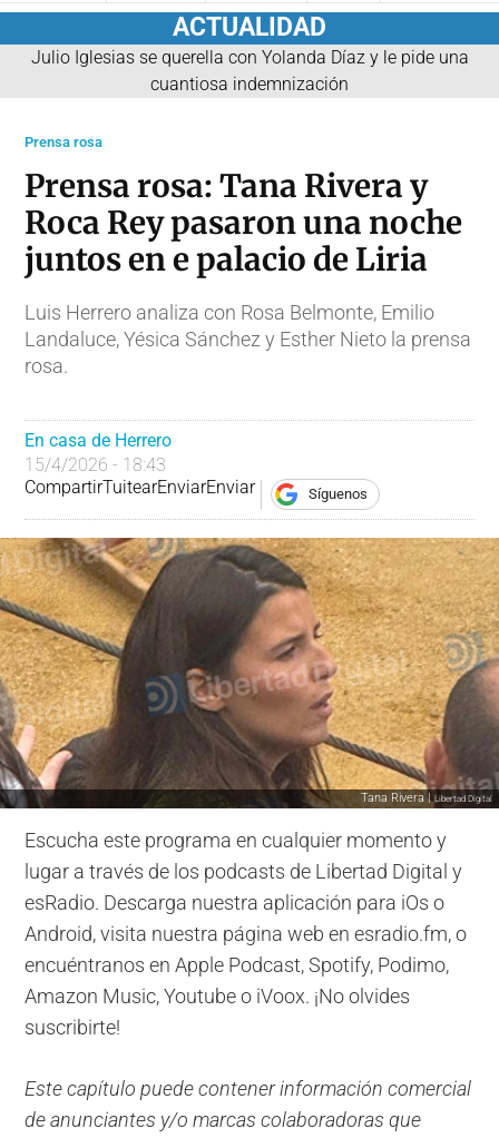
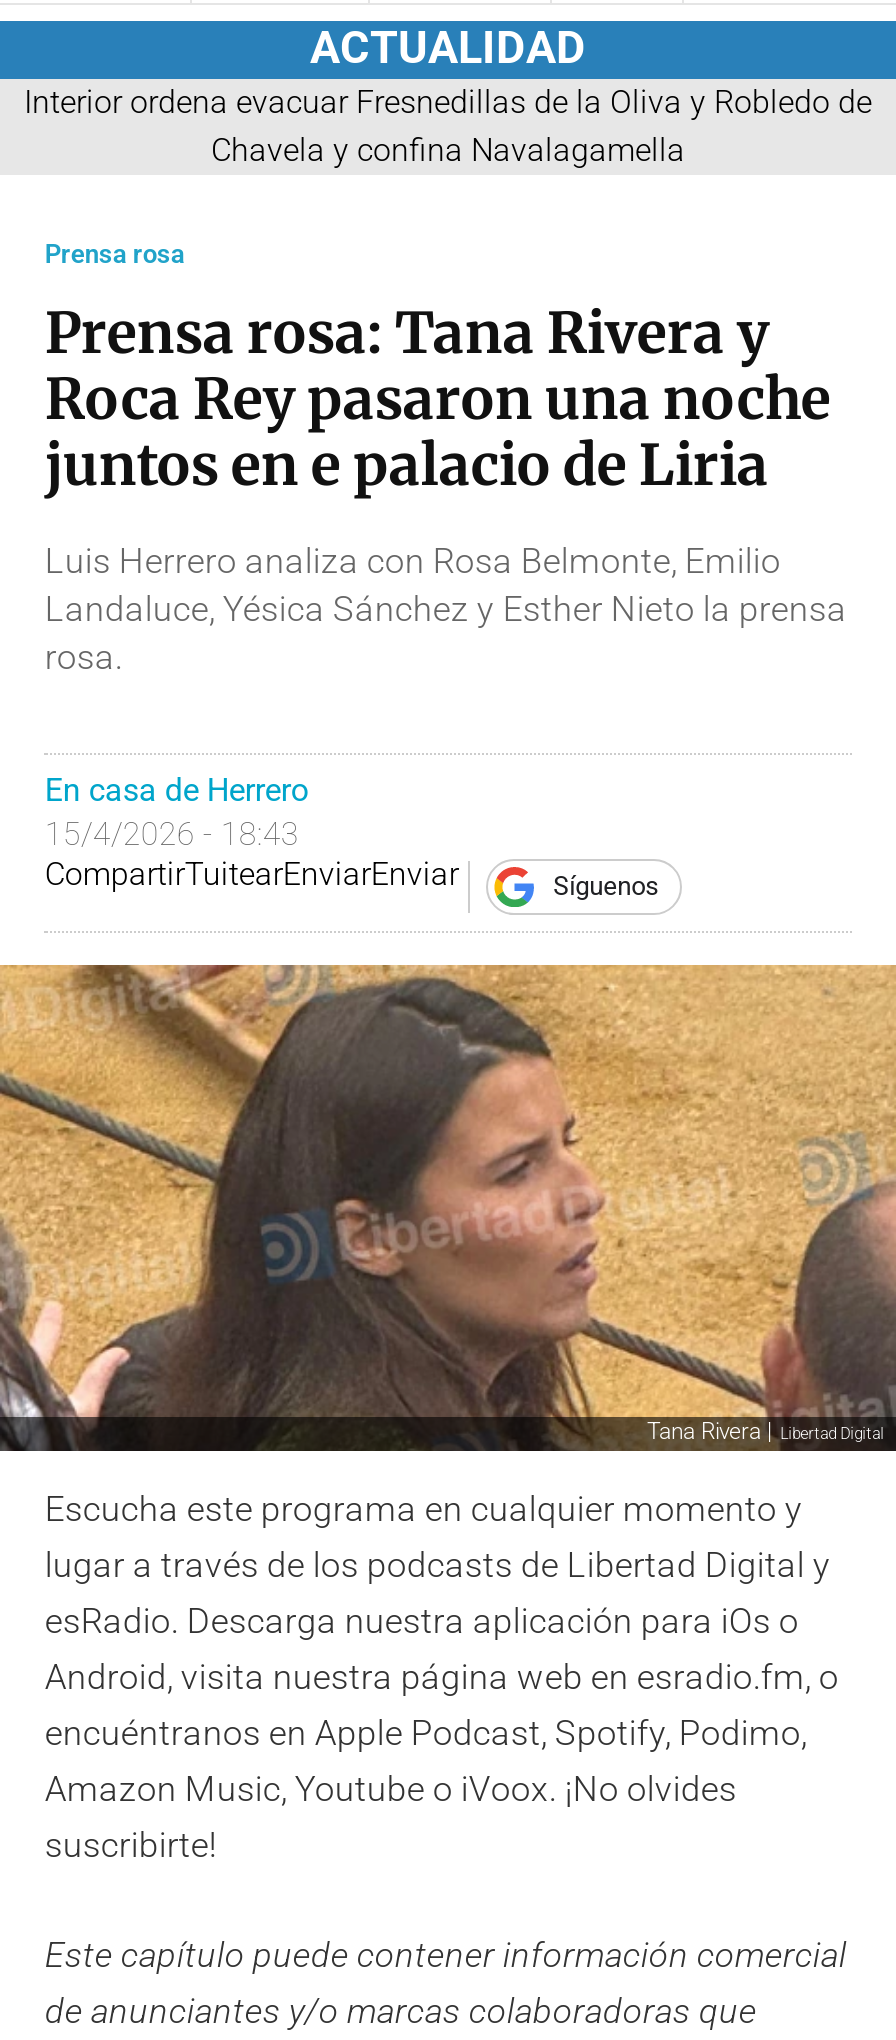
- Julio Iglesias se querella con Yolanda Díaz y le pide una
- cuantiosa indemnización
+ Interior ordena evacuar Fresnedillas de la Oliva y Robledo de
+ Chavela y confina Navalagamella
